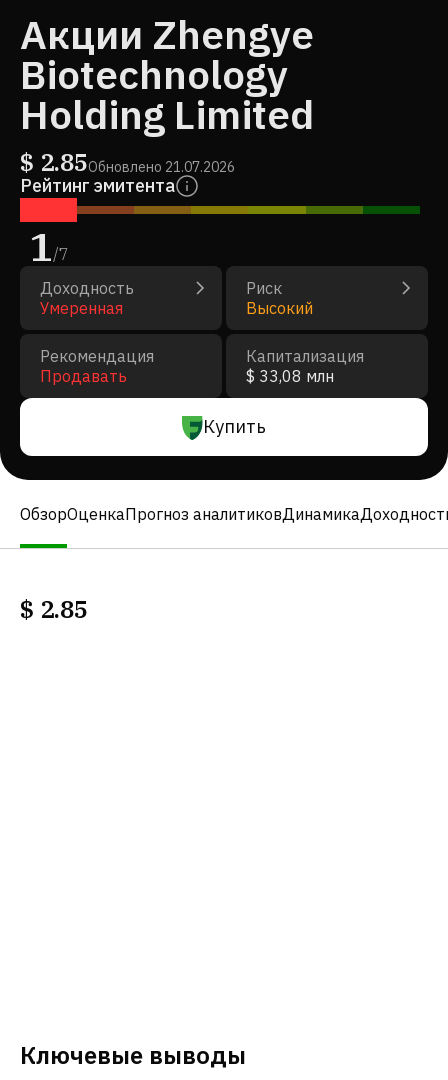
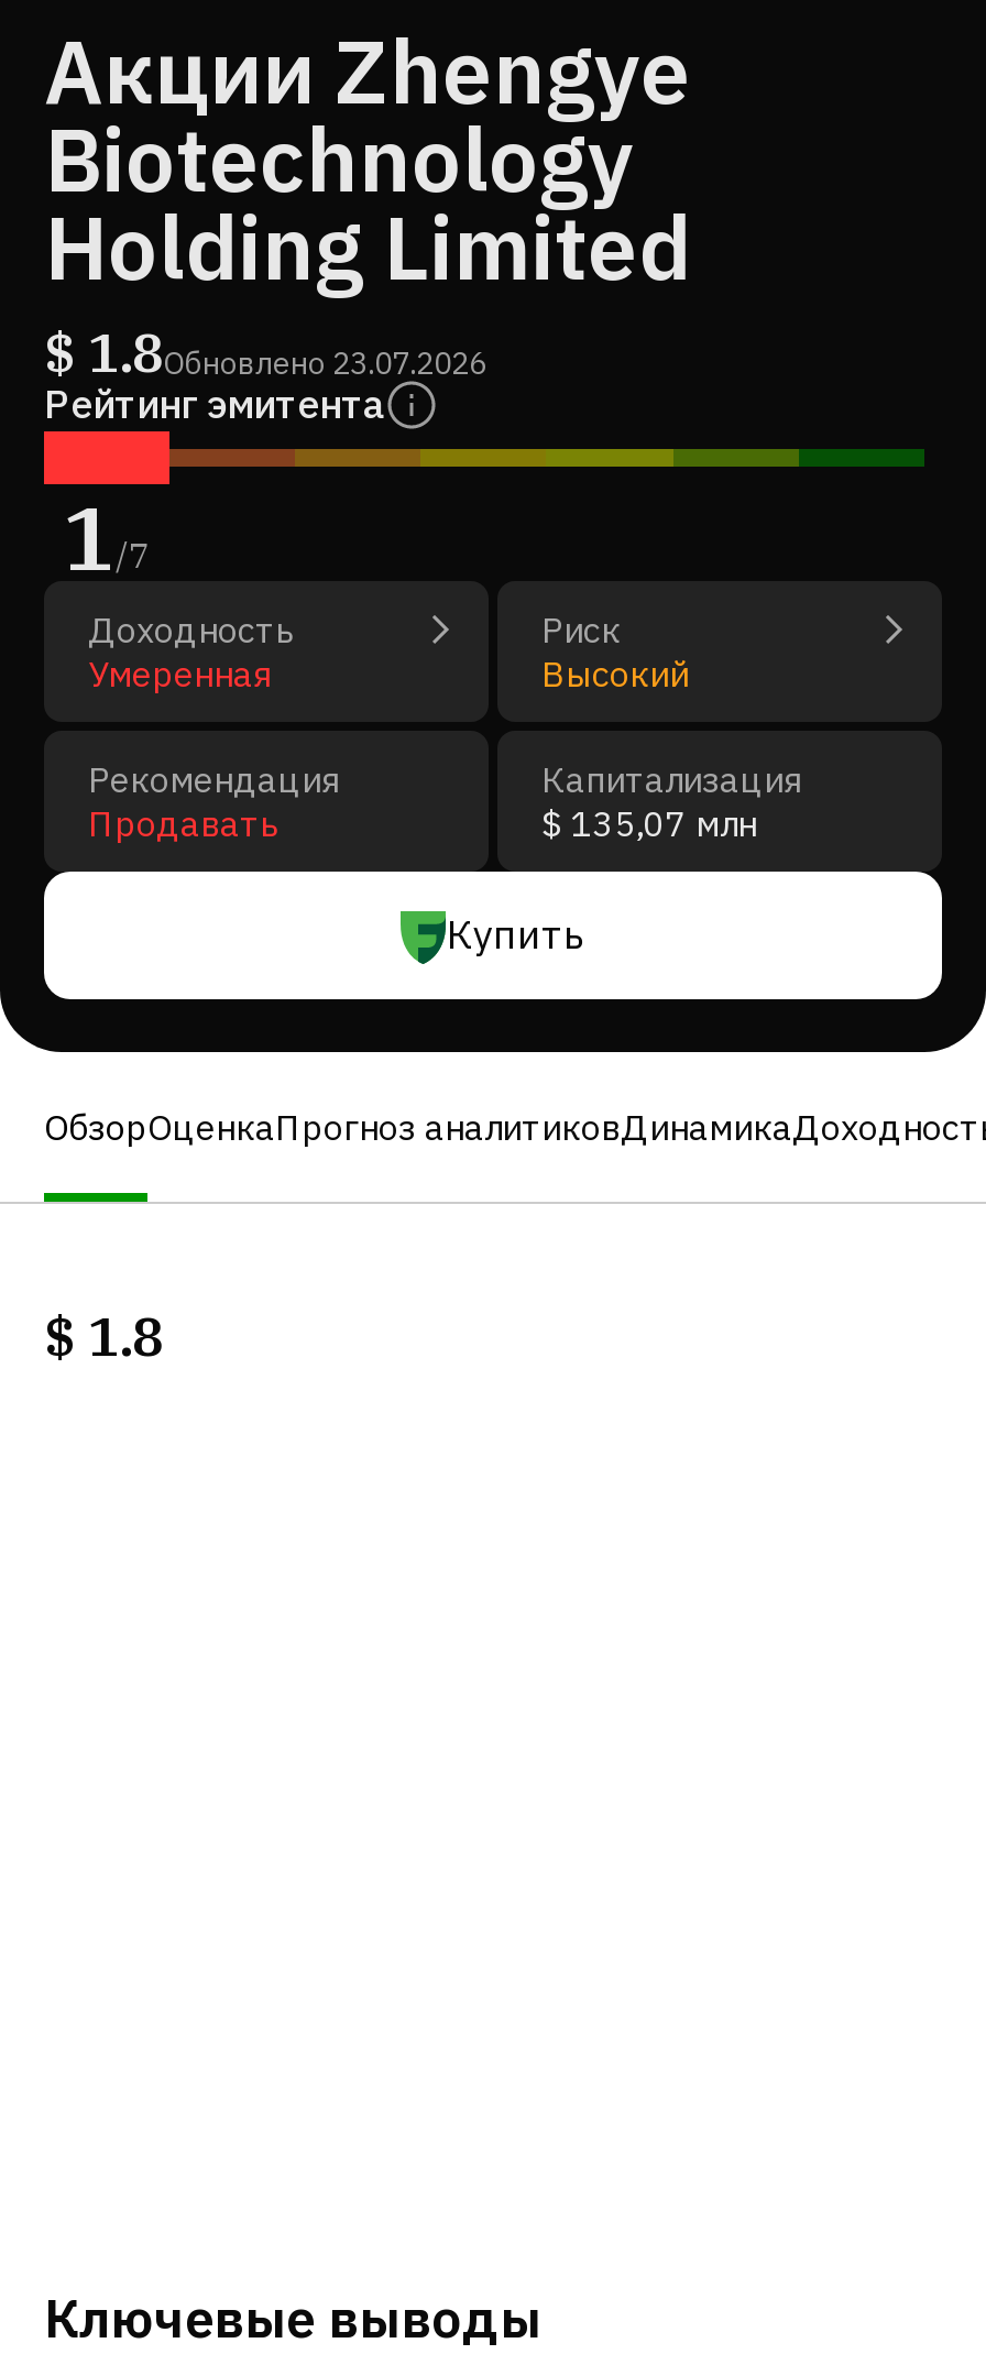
- $ 2.85Обновлено 21.07.2026
+ $ 1.8Обновлено 23.07.2026

- $ 33,08 млн
+ $ 135,07 млн

- $ 2.85
+ $ 1.8
